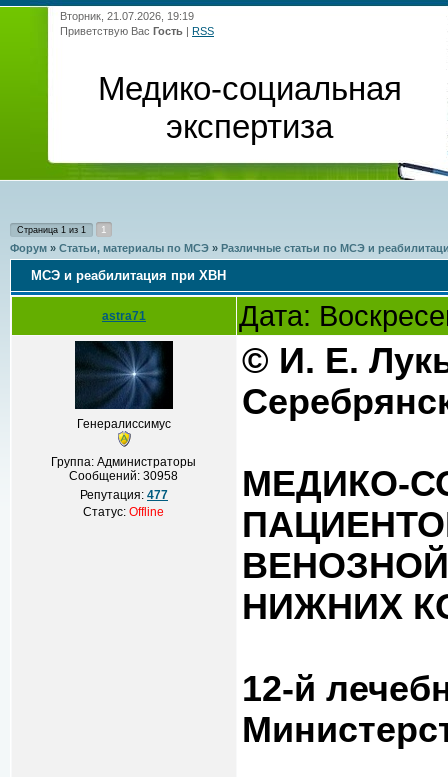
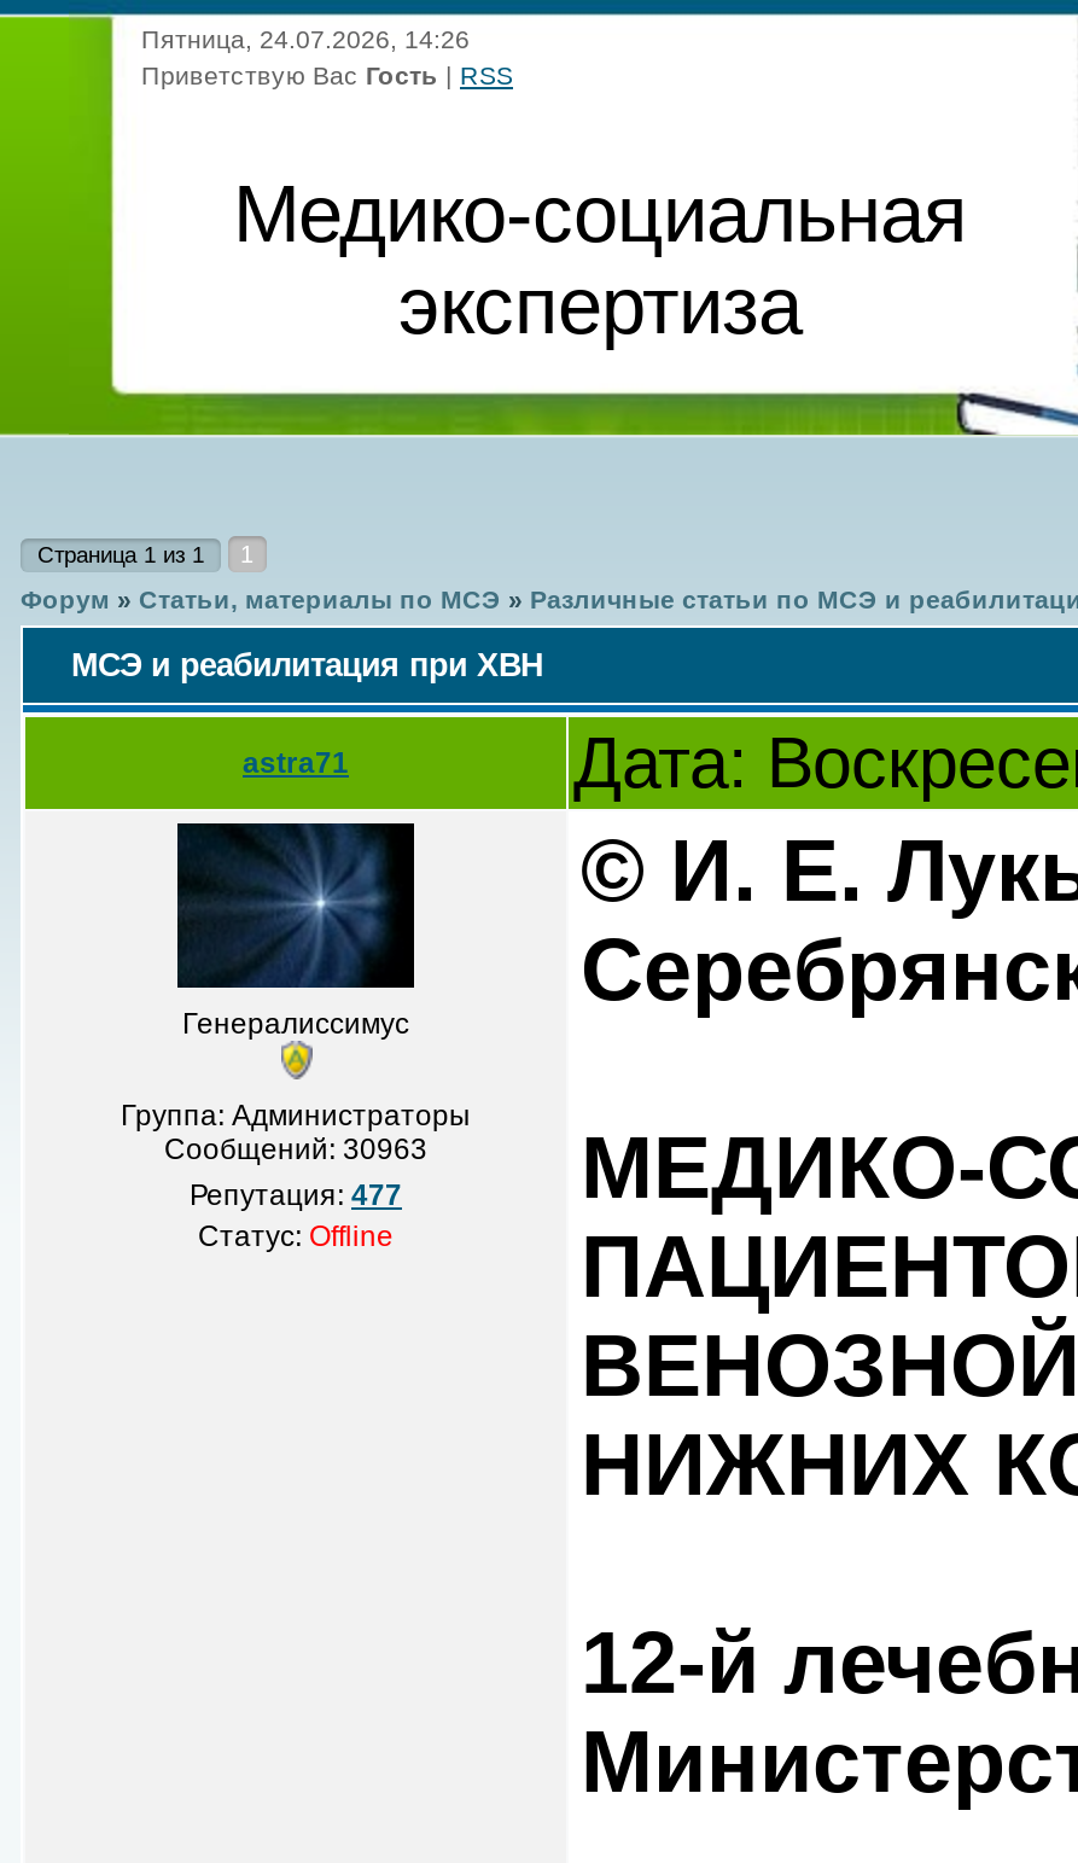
- Вторник, 21.07.2026, 19:19
+ Пятница, 24.07.2026, 14:26

- Сообщений: 30958
+ Сообщений: 30963
